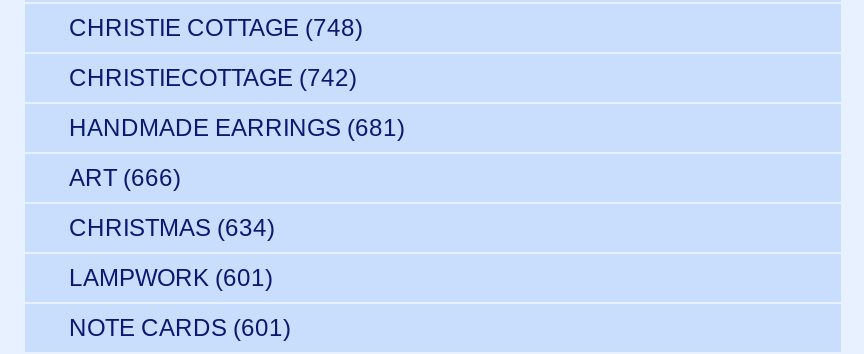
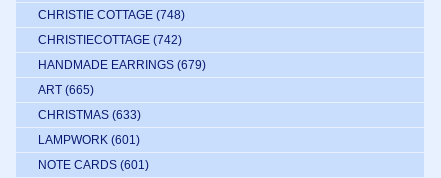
- HANDMADE EARRINGS (681)
+ HANDMADE EARRINGS (679)

- ART (666)
+ ART (665)

- CHRISTMAS (634)
+ CHRISTMAS (633)
